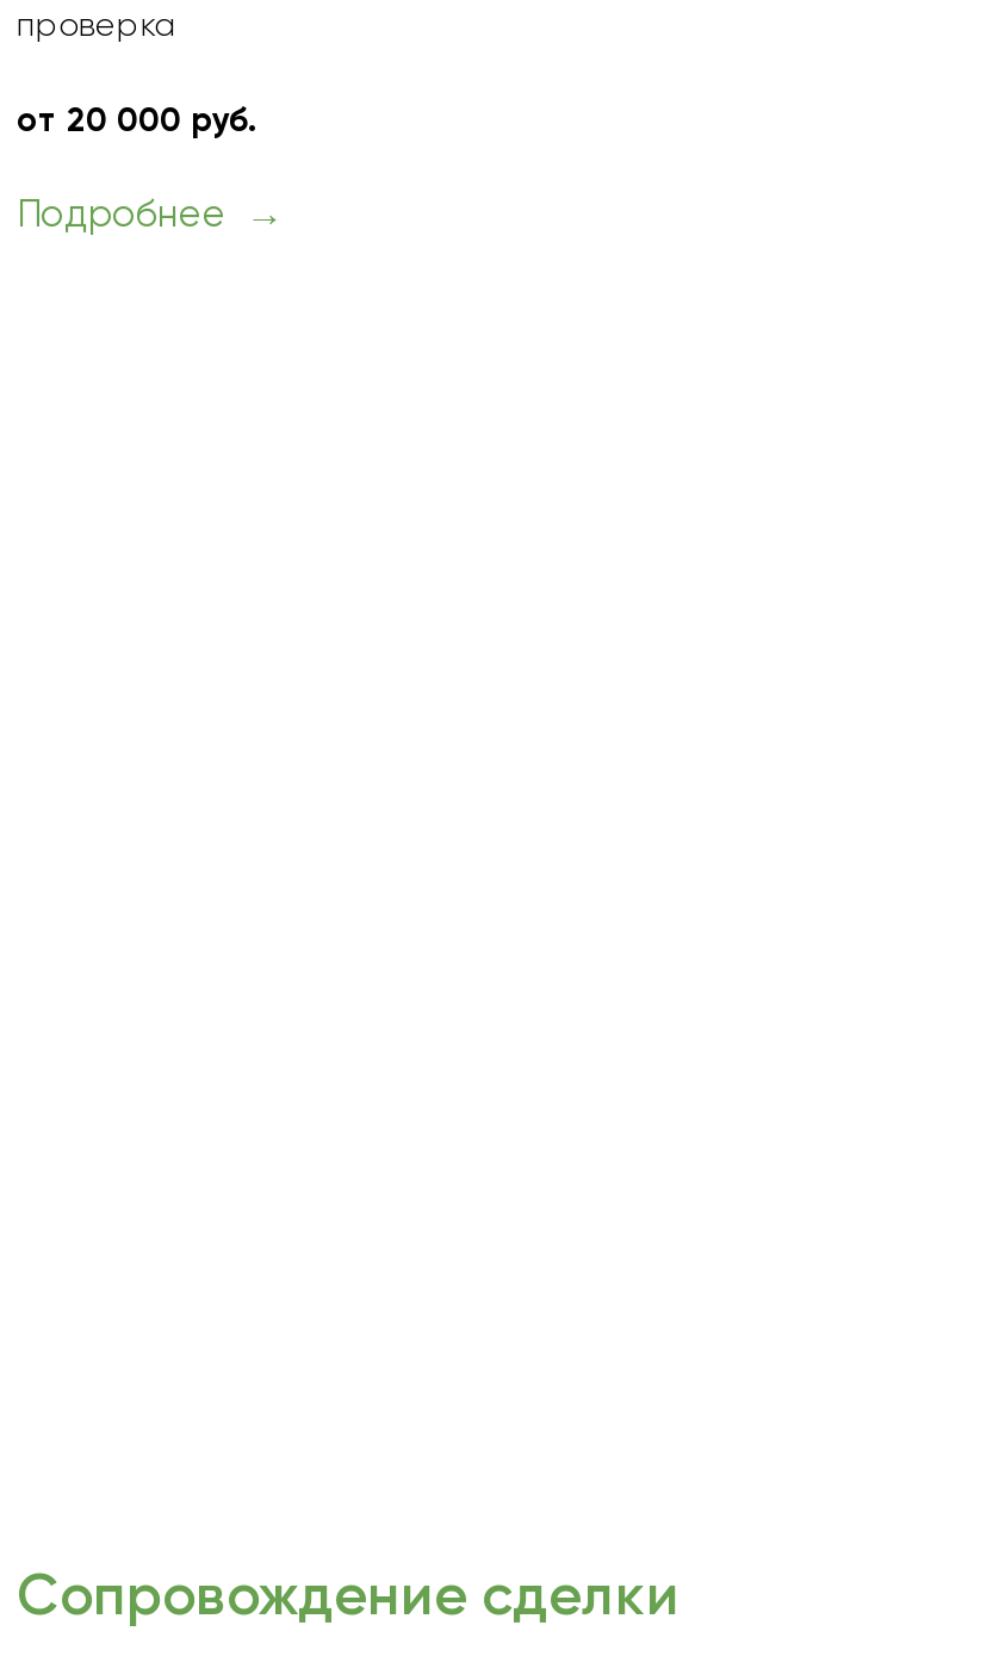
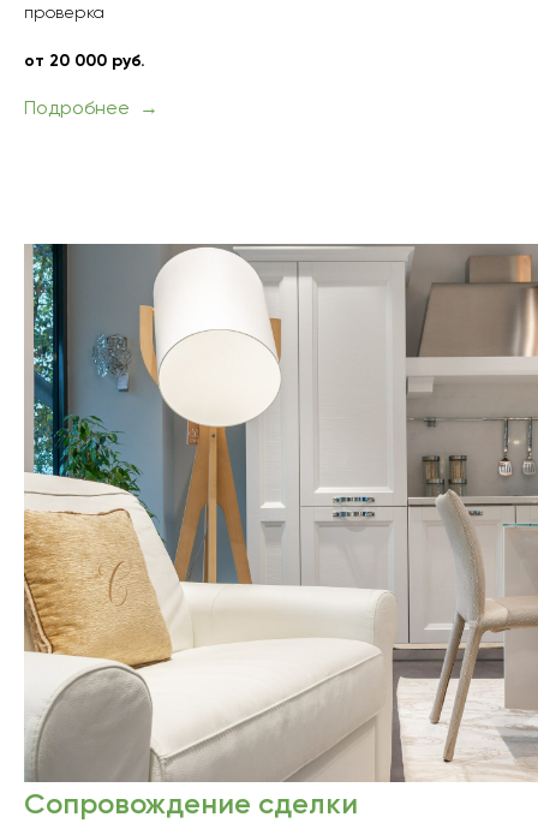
+ [image]
